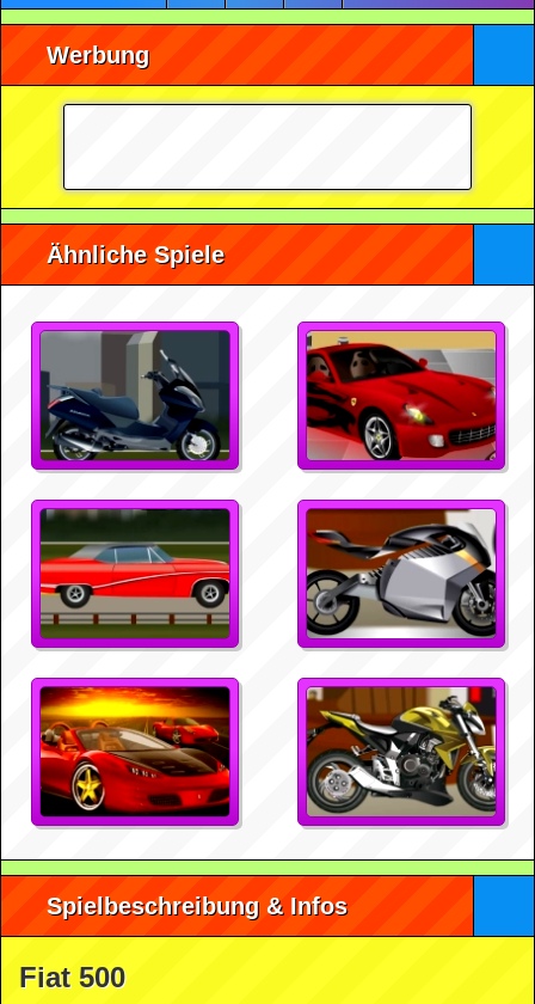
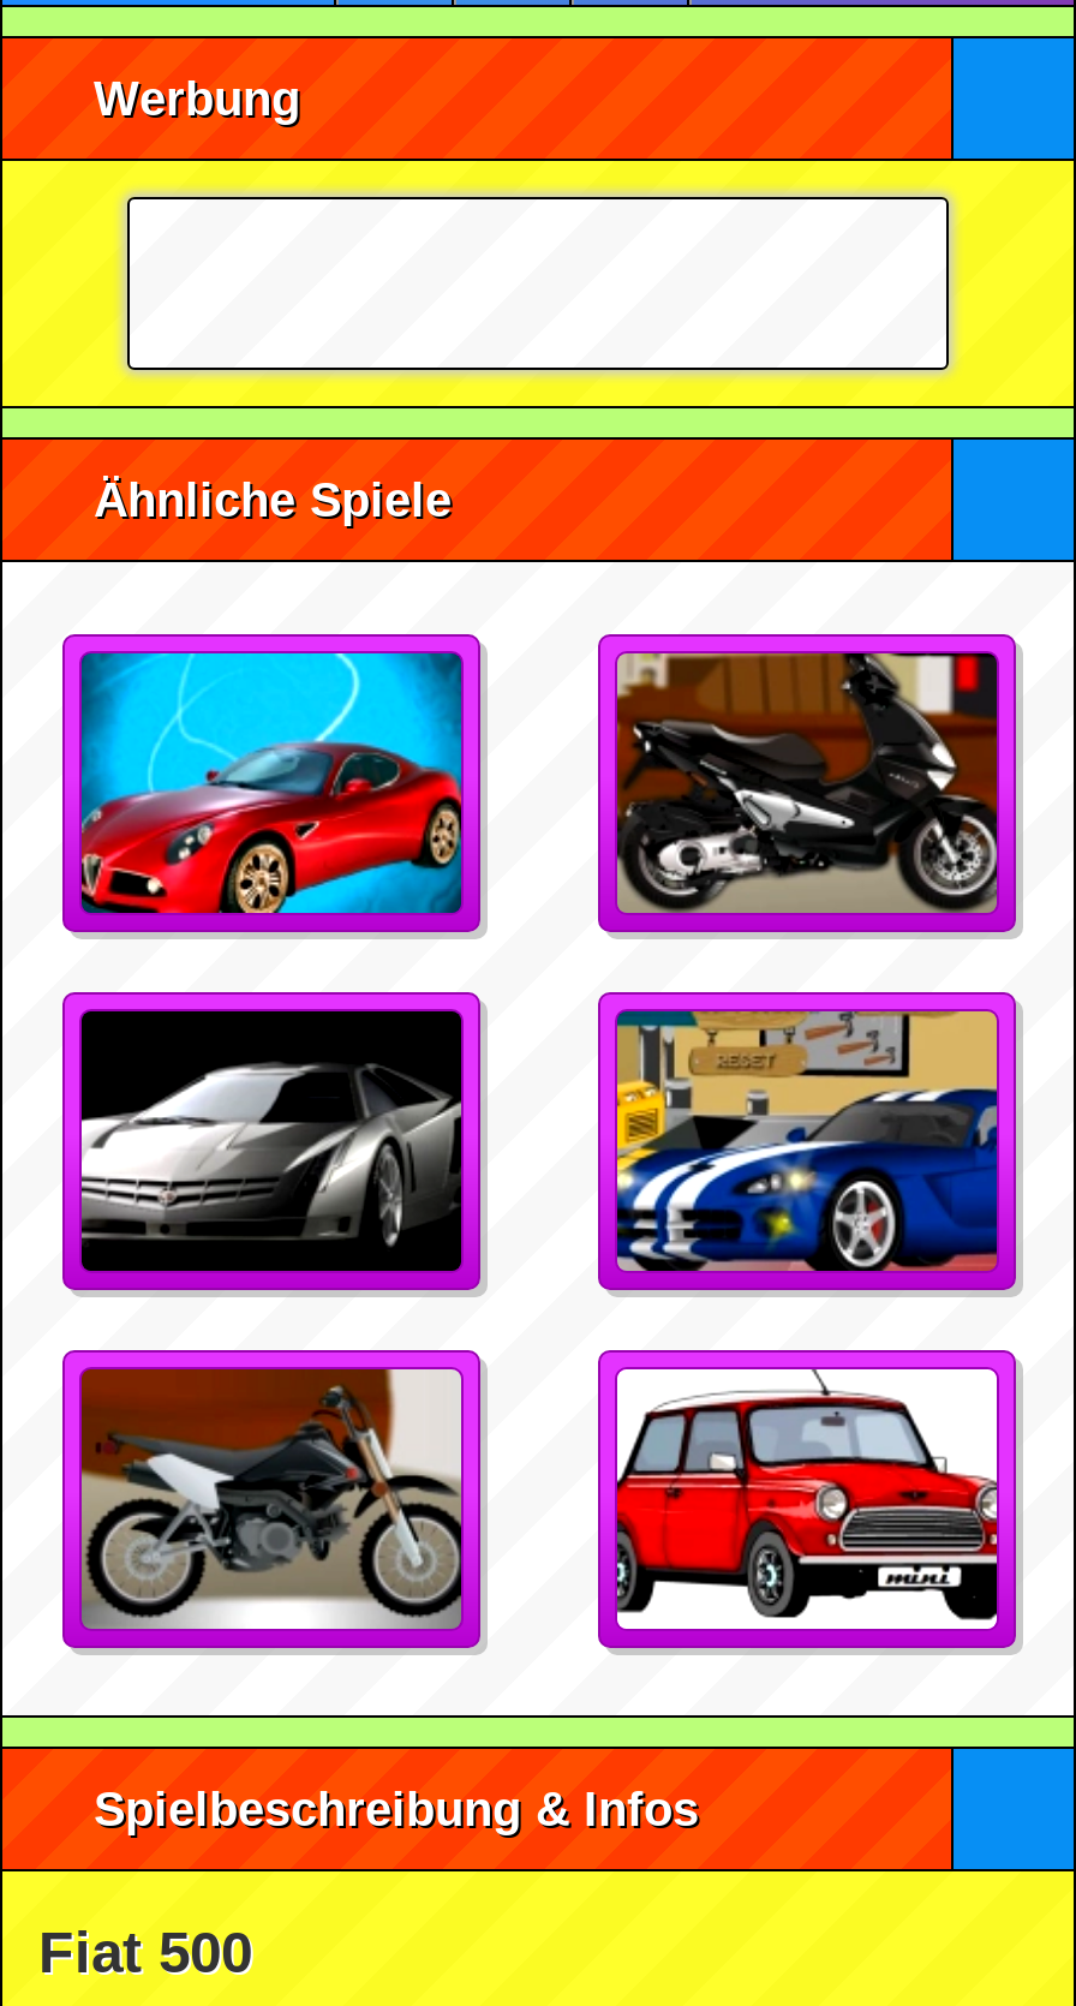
- [image]
+ [image]

- [image]
+ [image]

- [image]
+ [image]

- [image]
+ [image]

- [image]
+ [image]

- [image]
+ [image]
